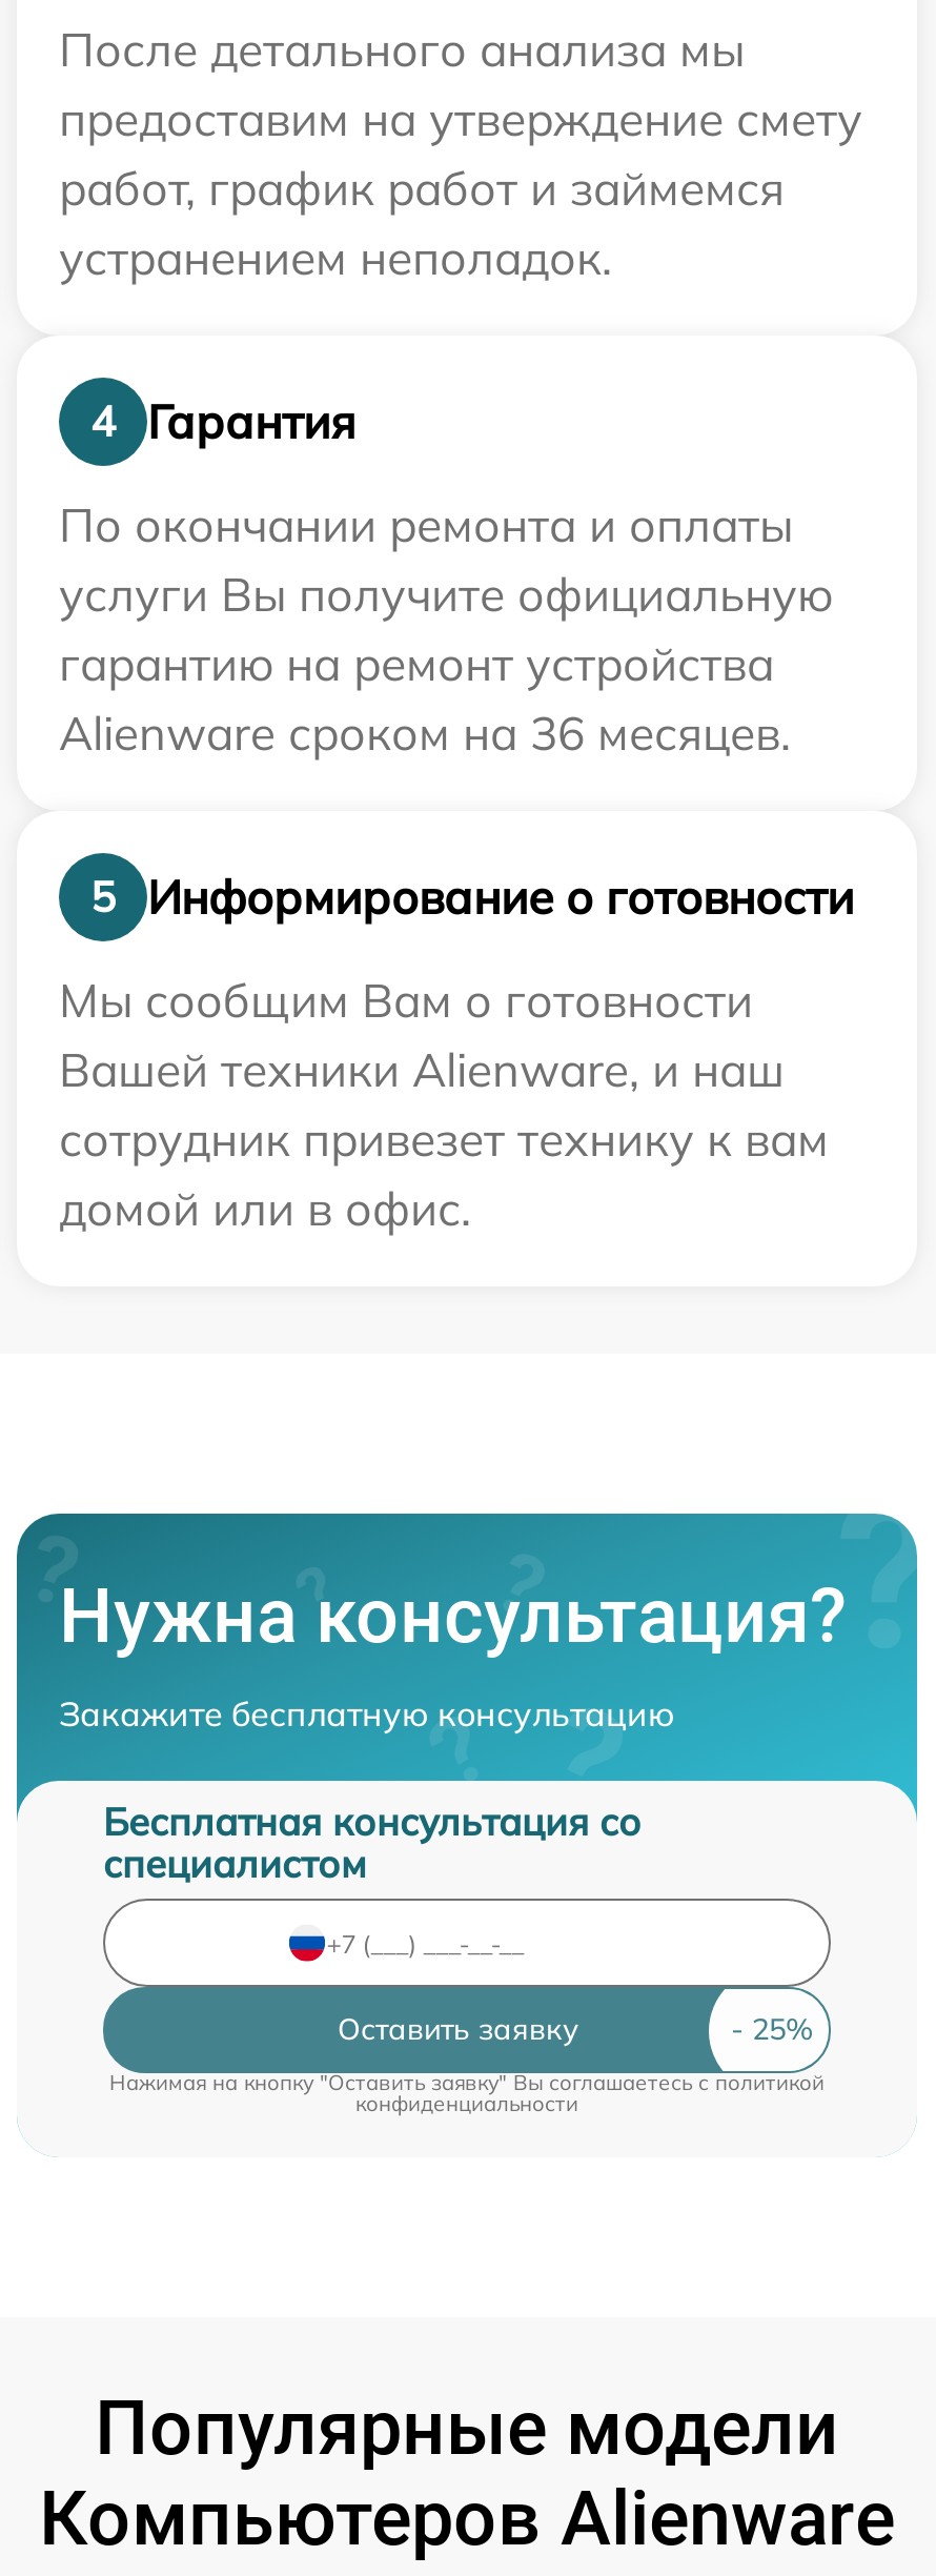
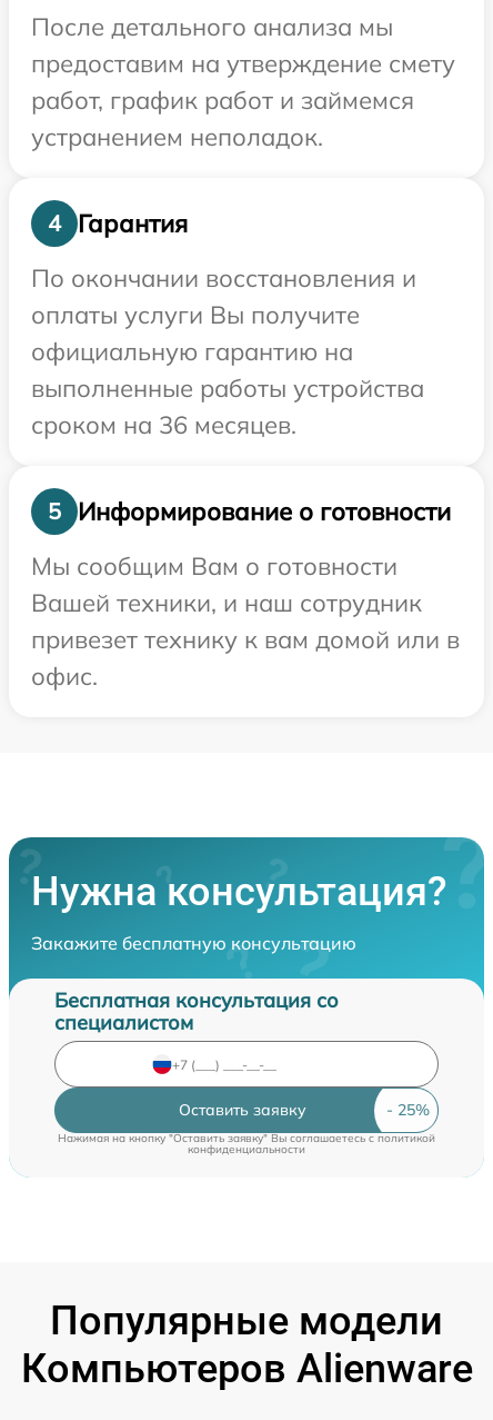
- По окончании ремонта и оплаты
- услуги Вы получите официальную
- гарантию на ремонт устройства
- Alienware сроком на 36 месяцев.
+ По окончании восстановления и
+ оплаты услуги Вы получите
+ официальную гарантию на
+ выполненные работы устройства
+ сроком на 36 месяцев.

- Вашей техники Alienware, и наш
- сотрудник привезет технику к вам
- домой или в офис.
+ Вашей техники, и наш сотрудник
+ привезет технику к вам домой или в
+ офис.
